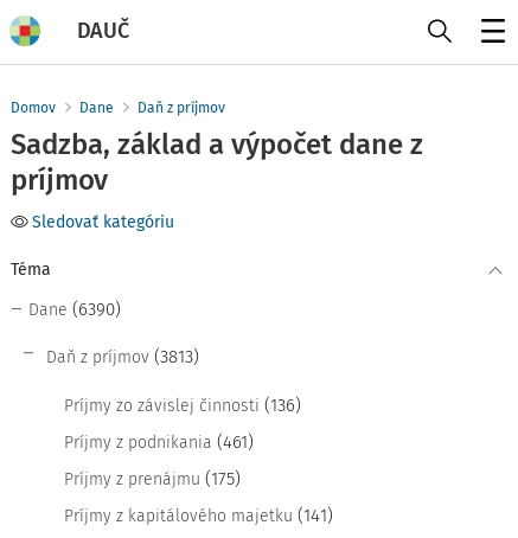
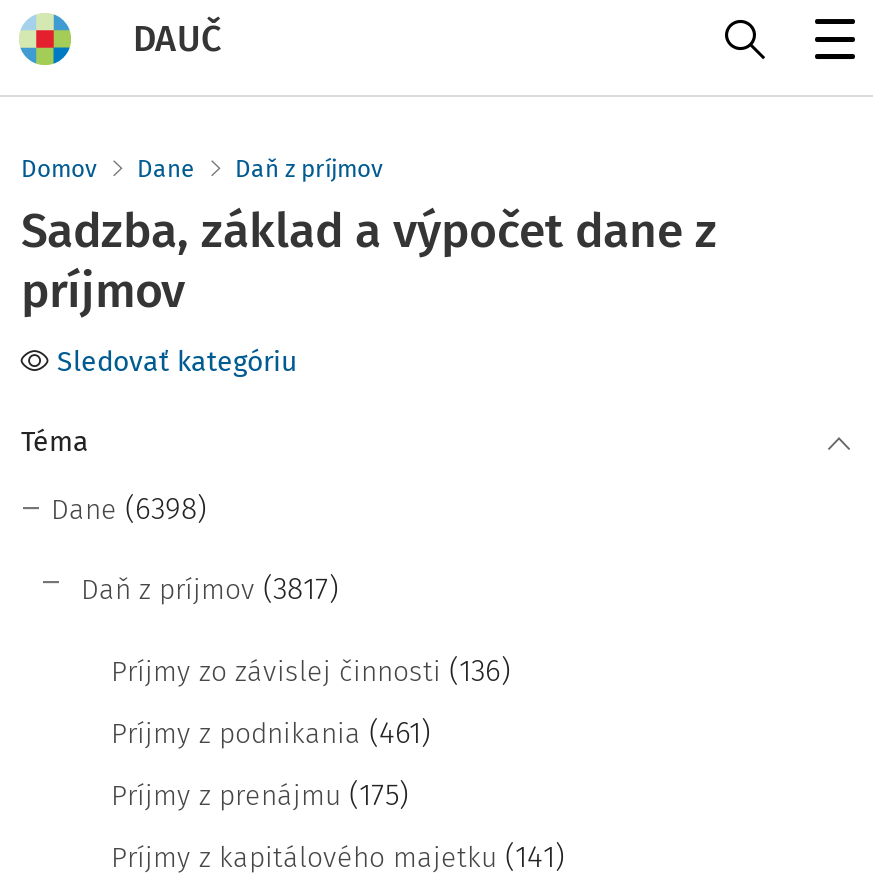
- Dane (6390)
+ Dane (6398)

- Daň z príjmov (3813)
+ Daň z príjmov (3817)
